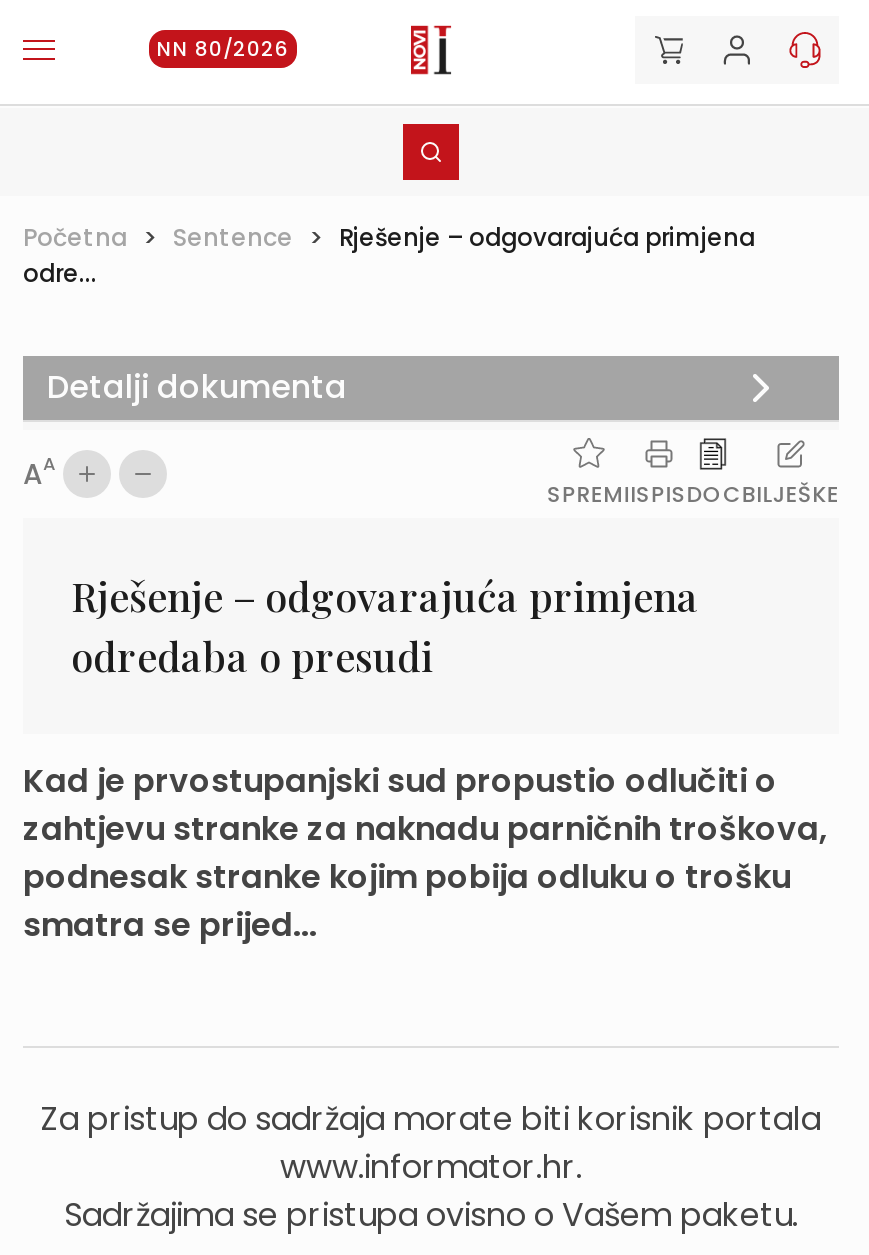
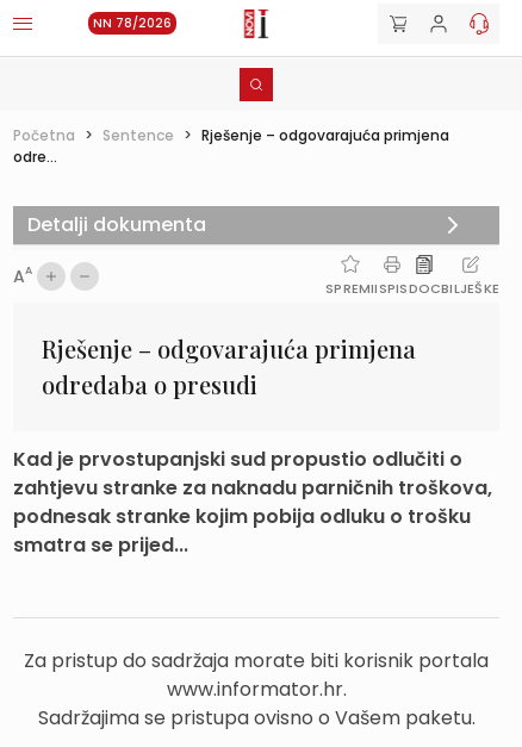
- NN 80/2026
+ NN 78/2026
